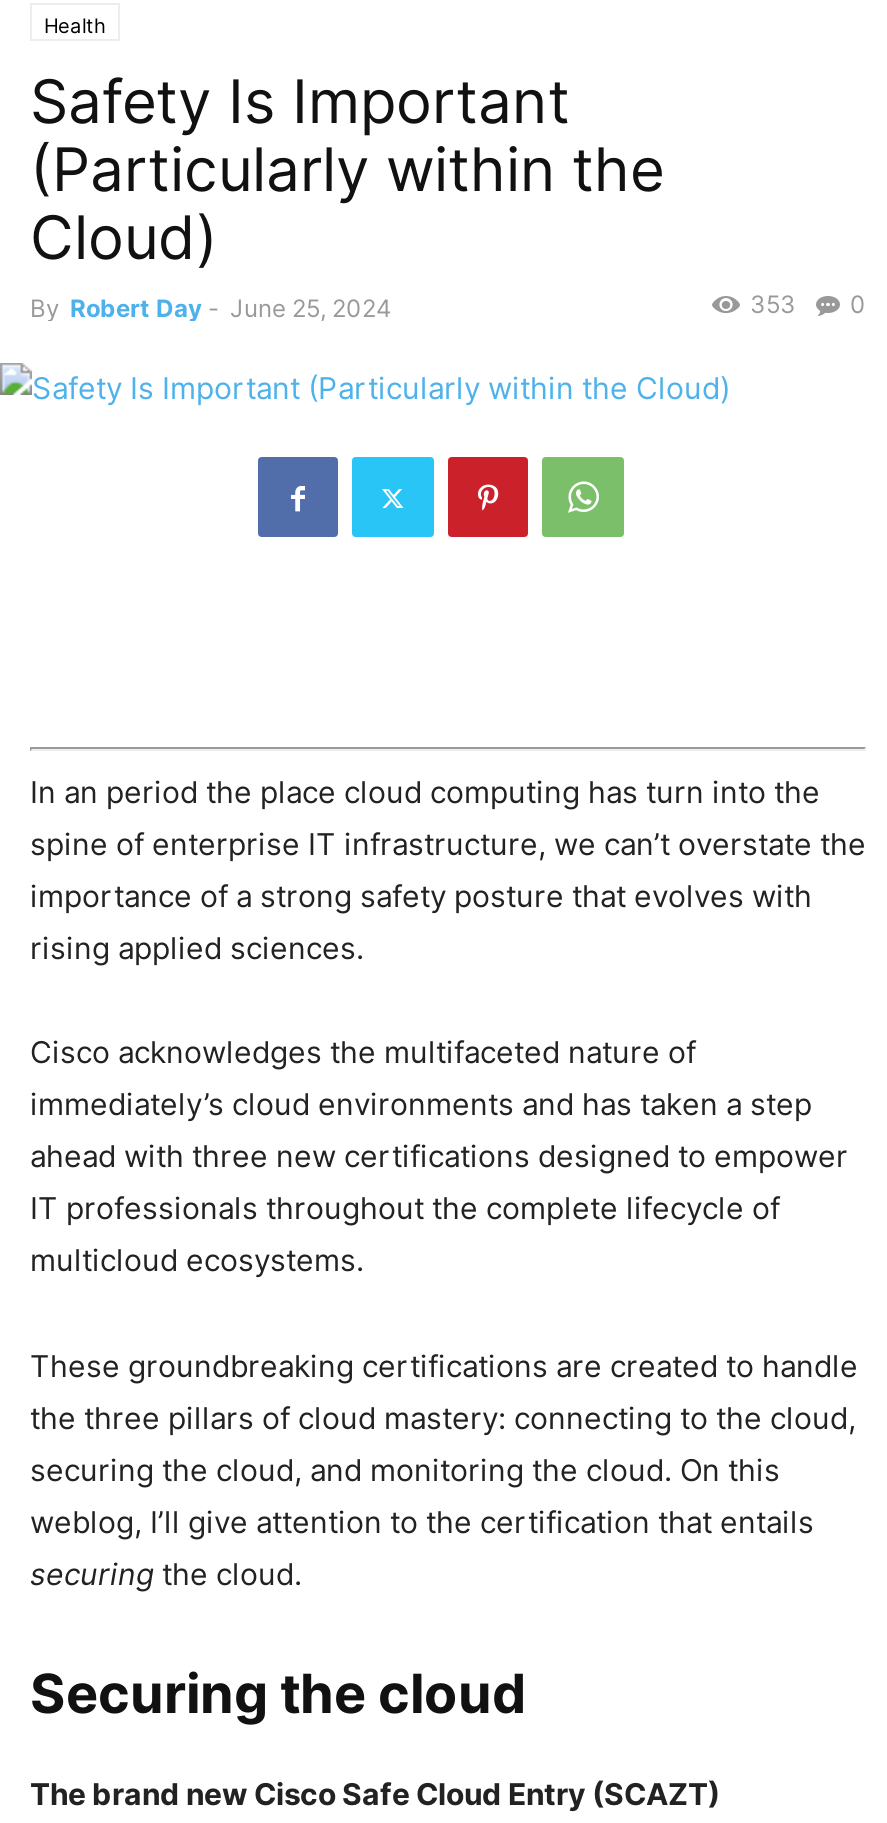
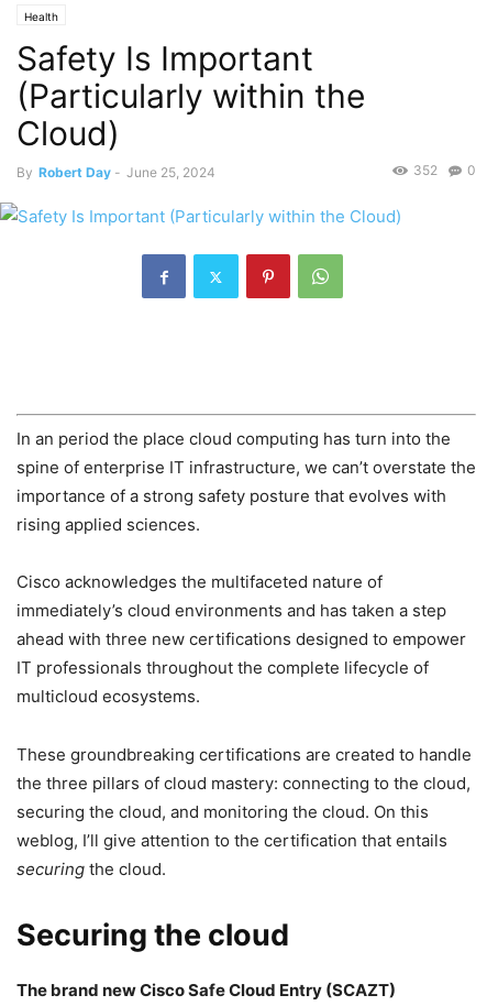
- 353 0
+ 352 0
